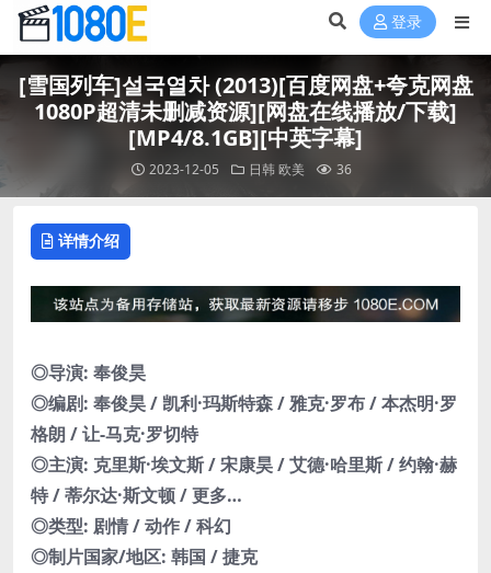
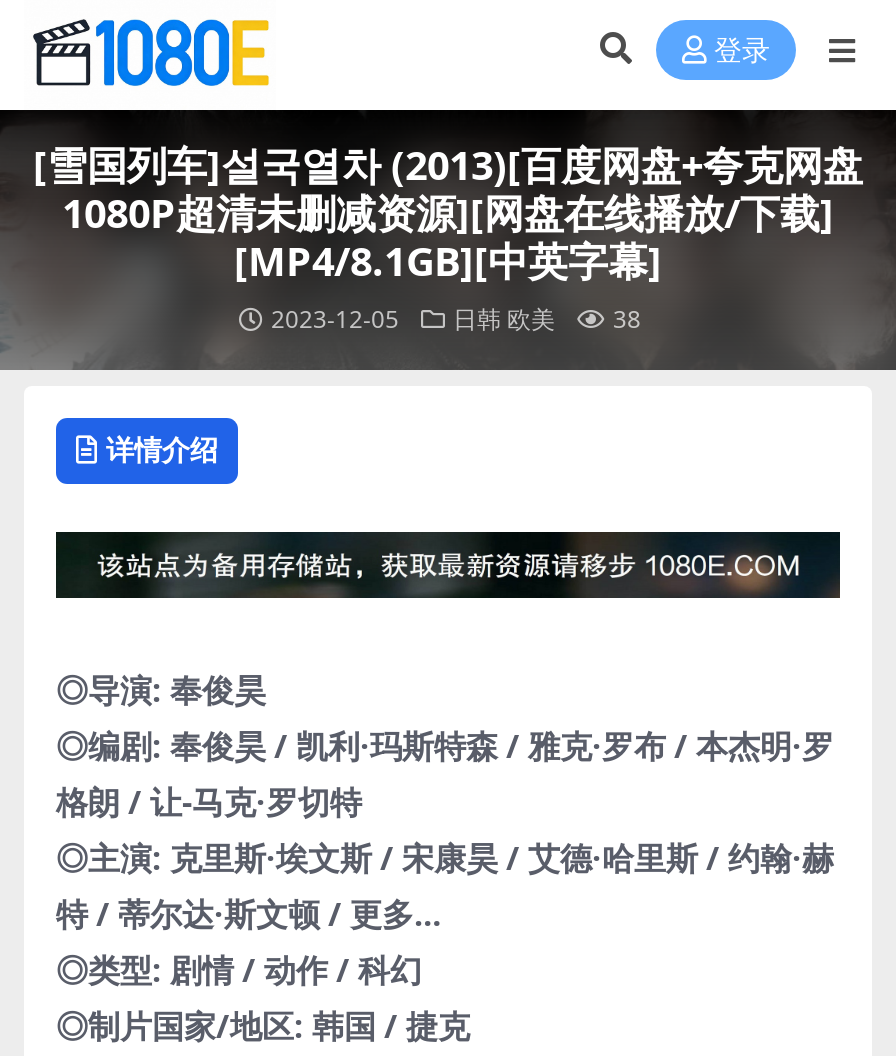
- 2023-12-05 日韩 欧美 36
+ 2023-12-05 日韩 欧美 38
